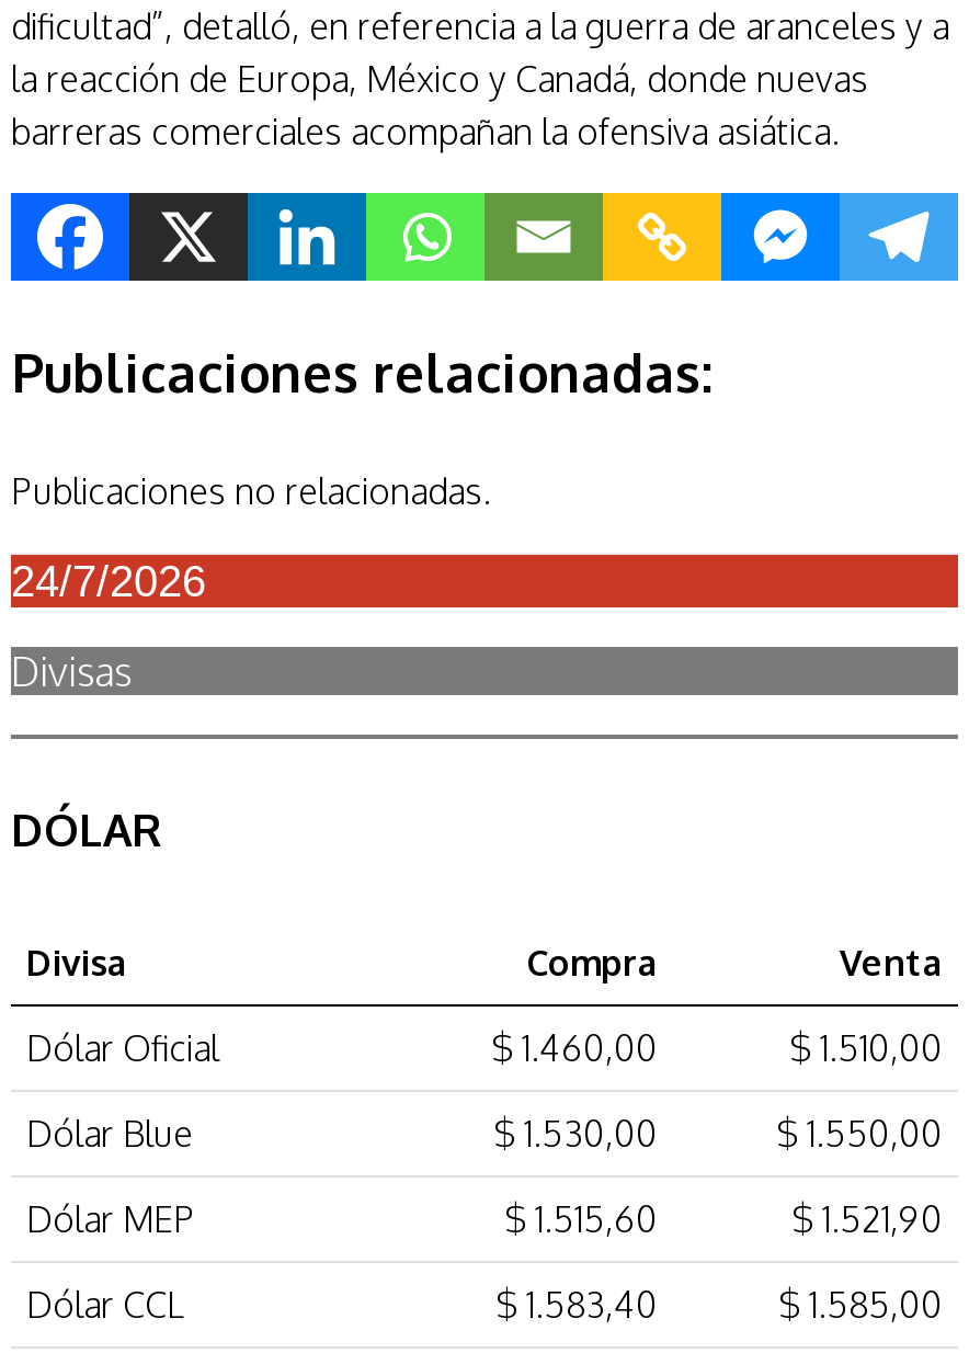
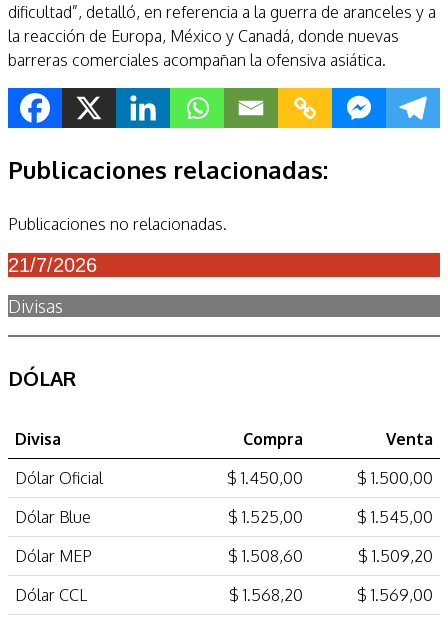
- 24/7/2026
+ 21/7/2026

- $ 1.460,00
+ $ 1.450,00

- $ 1.510,00
+ $ 1.500,00

- $ 1.530,00
+ $ 1.525,00

- $ 1.550,00
+ $ 1.545,00

- $ 1.515,60
+ $ 1.508,60

- $ 1.521,90
+ $ 1.509,20

- $ 1.583,40
+ $ 1.568,20

- $ 1.585,00
+ $ 1.569,00
